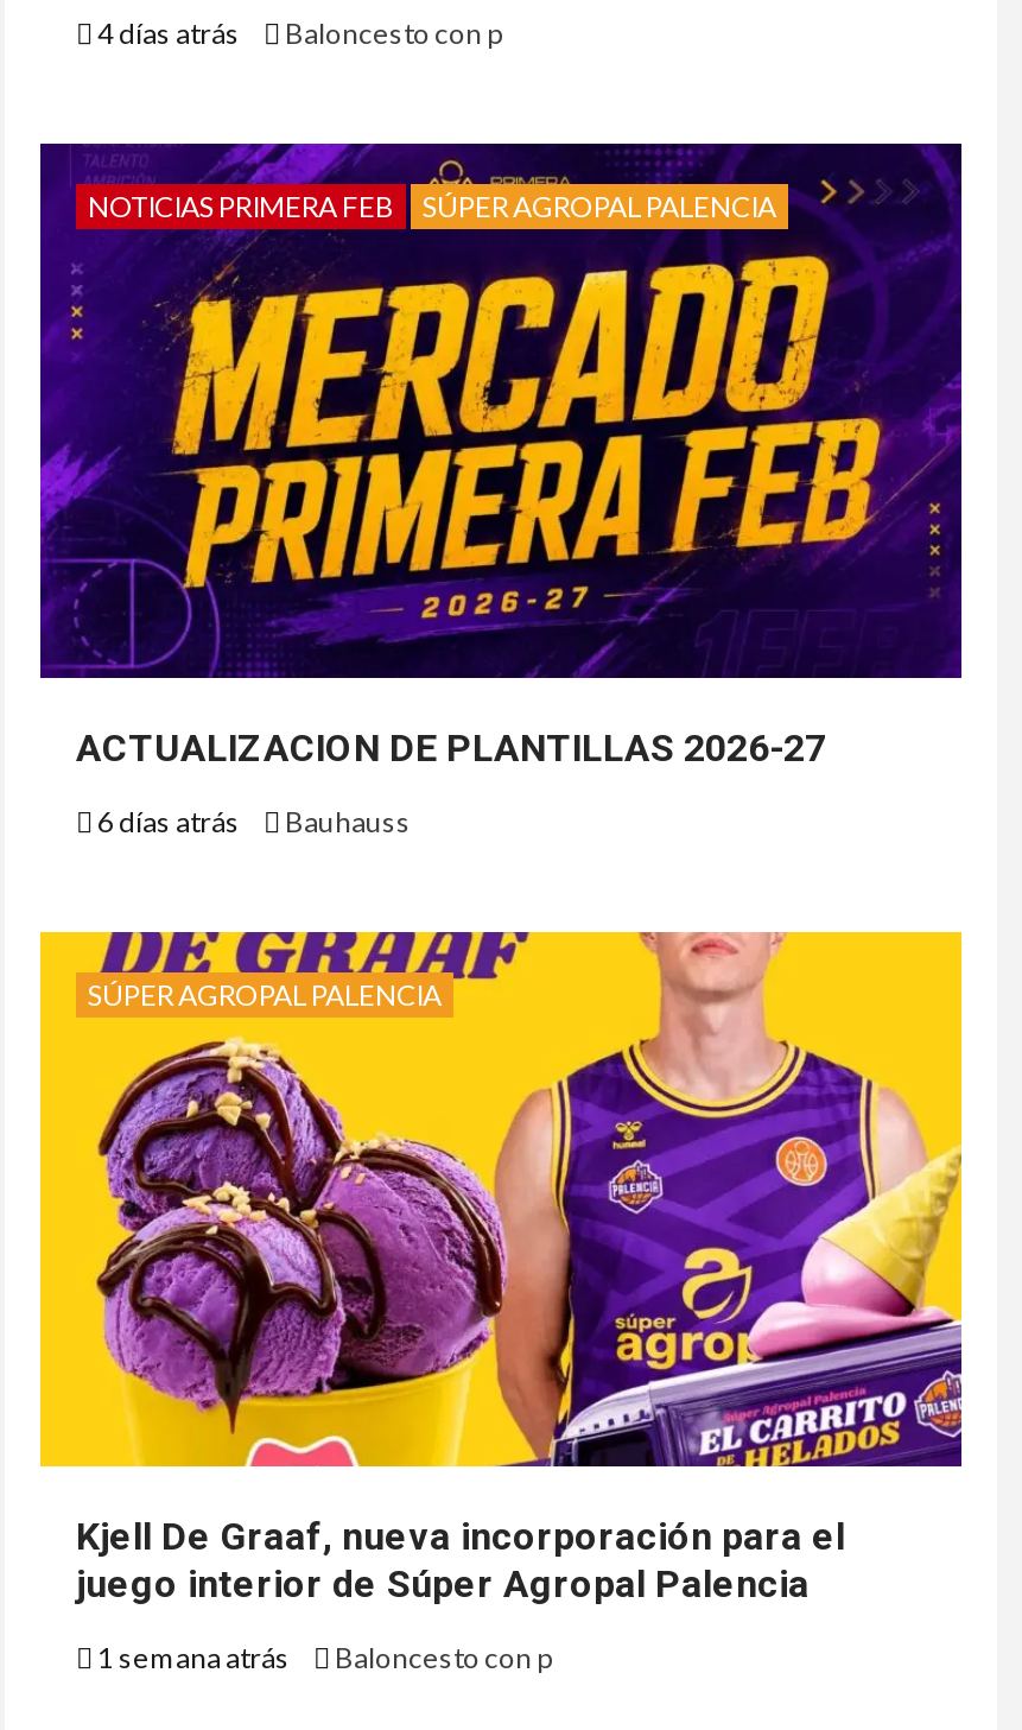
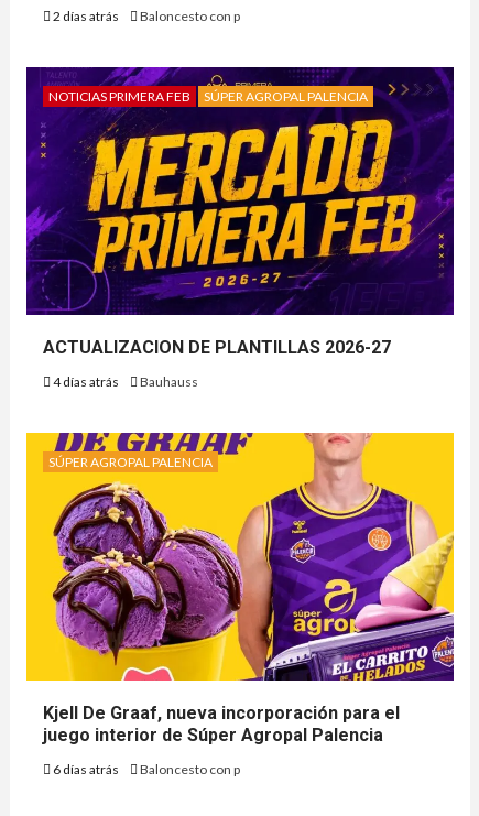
- 4 días atrás Baloncesto con p
+ 2 días atrás Baloncesto con p

- 6 días atrás Bauhauss
+ 4 días atrás Bauhauss

- 1 semana atrás Baloncesto con p
+ 6 días atrás Baloncesto con p
